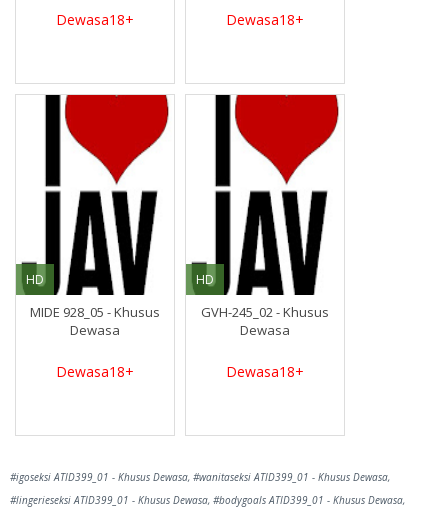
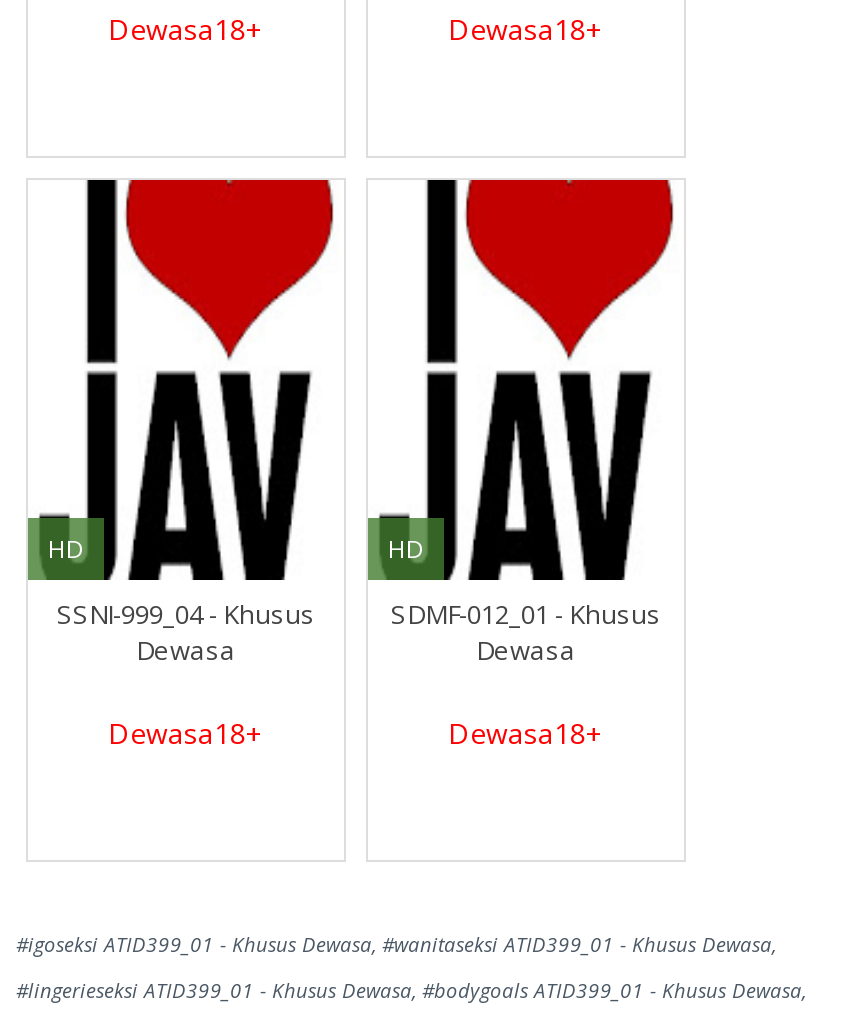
- MIDE 928_05 - Khusus
+ SSNI-999_04 - Khusus

- GVH-245_02 - Khusus
+ SDMF-012_01 - Khusus
